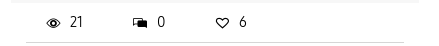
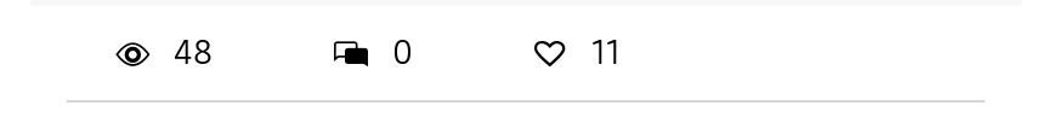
- 21
+ 48

- 6
+ 11
